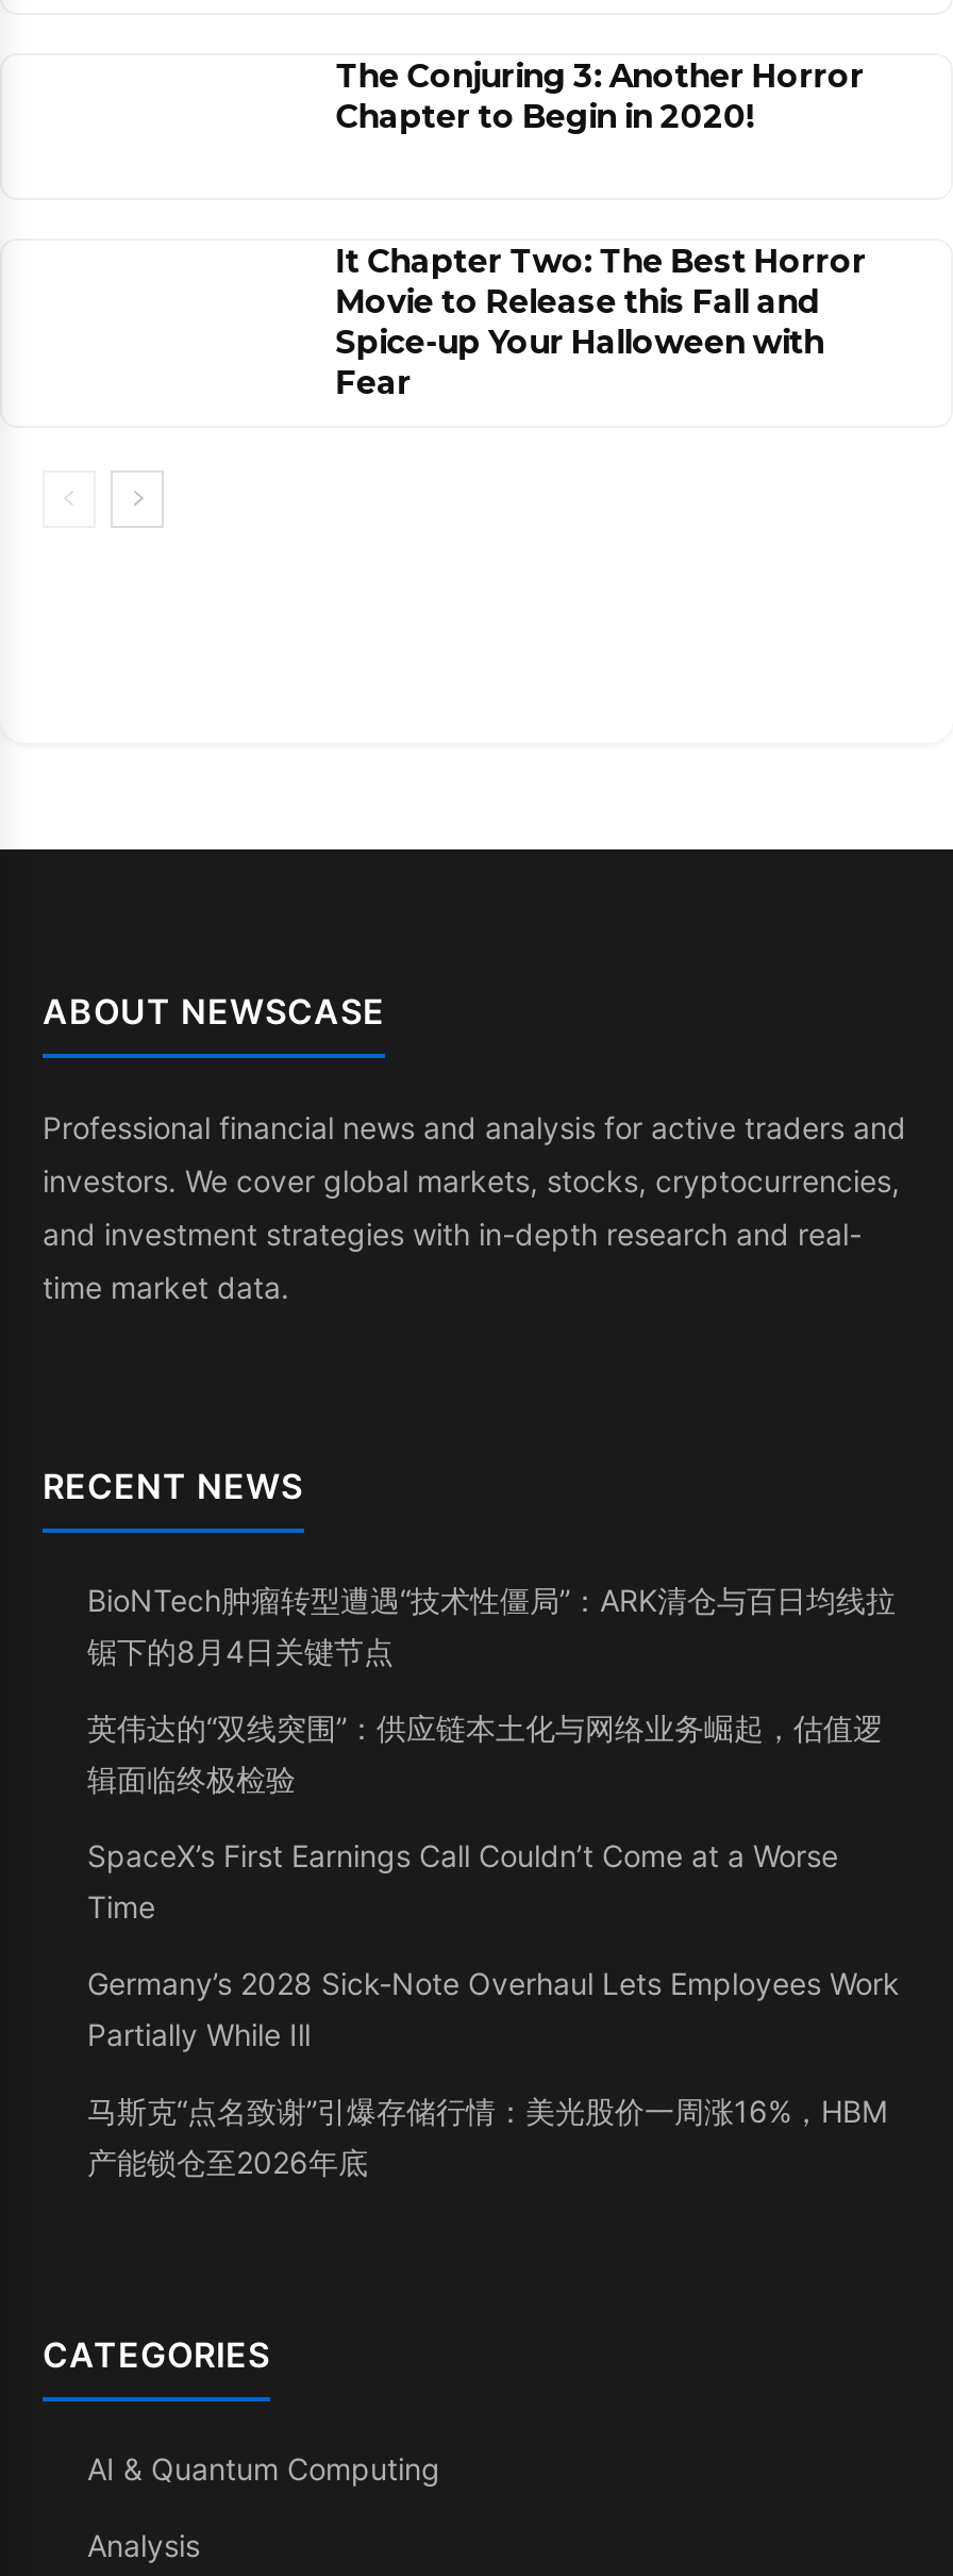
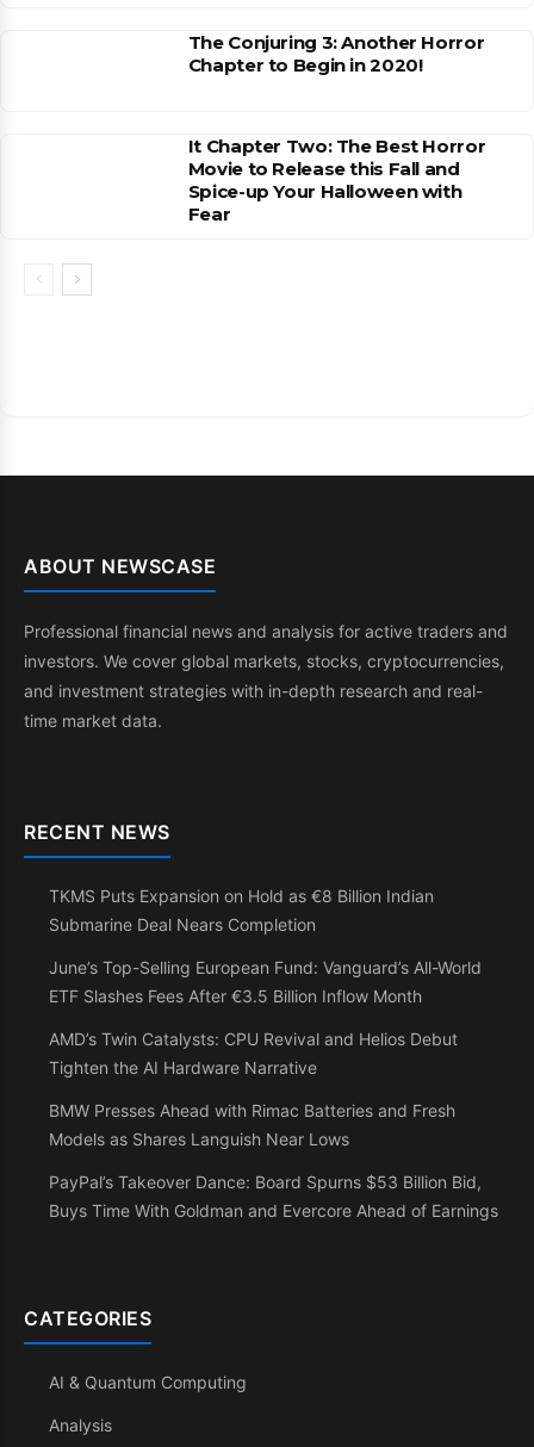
- BioNTech肿瘤转型遭遇“技术性僵局”：ARK清仓与百日均线拉
- 锯下的8月4日关键节点
+ TKMS Puts Expansion on Hold as €8 Billion Indian
+ Submarine Deal Nears Completion

- 英伟达的“双线突围”：供应链本土化与网络业务崛起，估值逻
- 辑面临终极检验
+ June’s Top-Selling European Fund: Vanguard’s All-World
+ ETF Slashes Fees After €3.5 Billion Inflow Month

- SpaceX’s First Earnings Call Couldn’t Come at a Worse
- Time
+ AMD’s Twin Catalysts: CPU Revival and Helios Debut
+ Tighten the AI Hardware Narrative

- Germany’s 2028 Sick-Note Overhaul Lets Employees Work
- Partially While Ill
+ BMW Presses Ahead with Rimac Batteries and Fresh
+ Models as Shares Languish Near Lows

- 马斯克“点名致谢”引爆存储行情：美光股价一周涨16%，HBM
- 产能锁仓至2026年底
+ PayPal’s Takeover Dance: Board Spurns $53 Billion Bid,
+ Buys Time With Goldman and Evercore Ahead of Earnings
